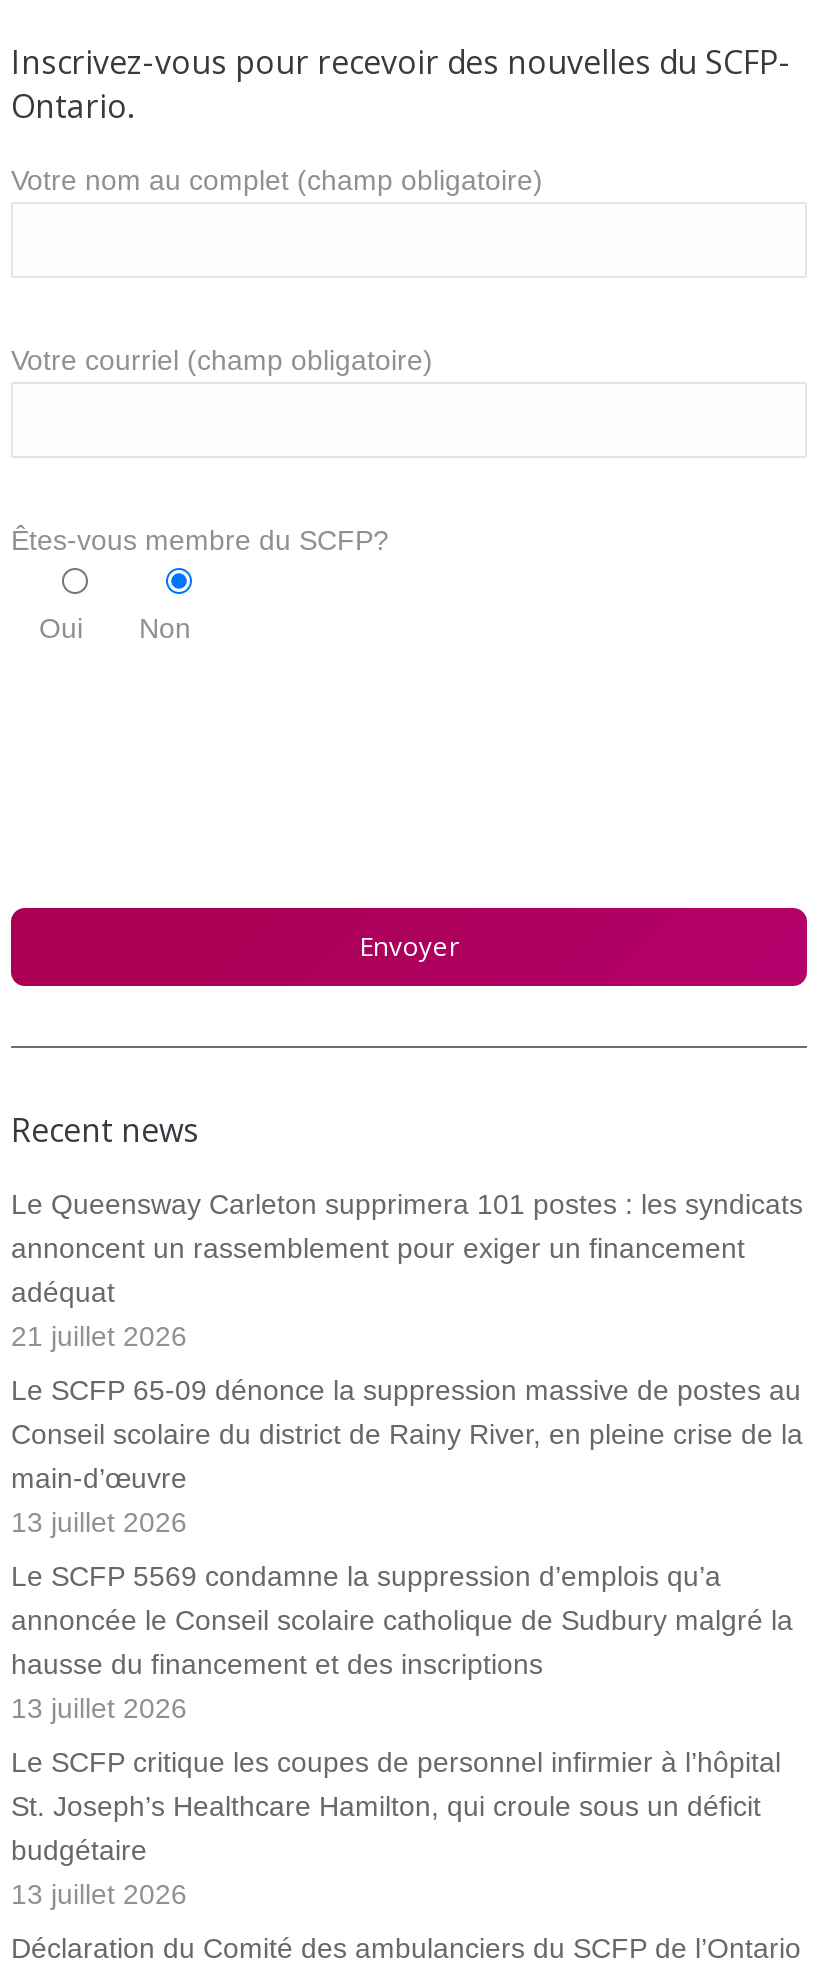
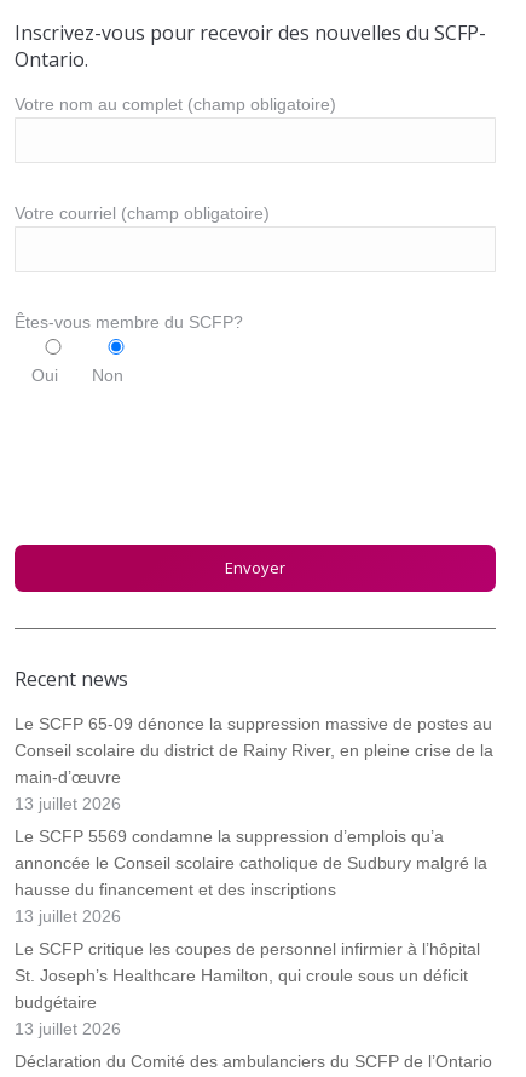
- Le Queensway Carleton supprimera 101 postes : les syndicats
- annoncent un rassemblement pour exiger un financement
- adéquat
- 21 juillet 2026
